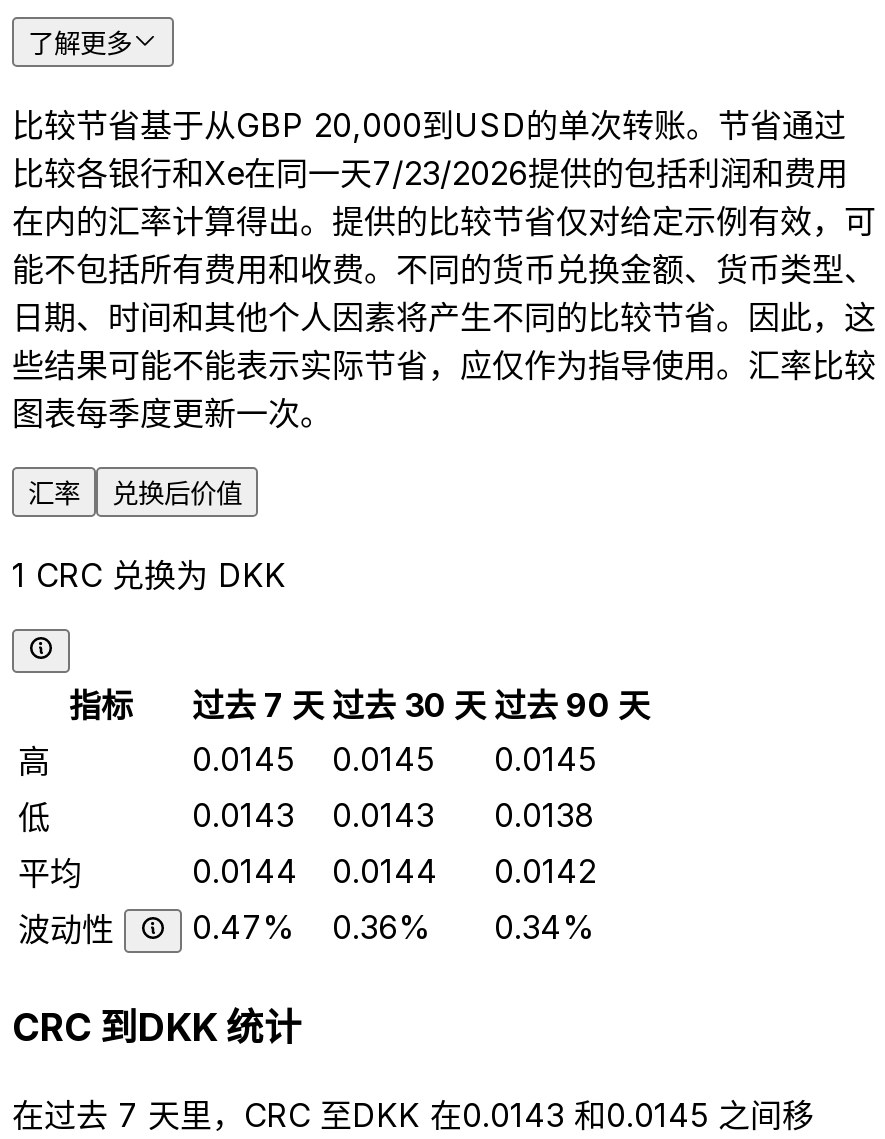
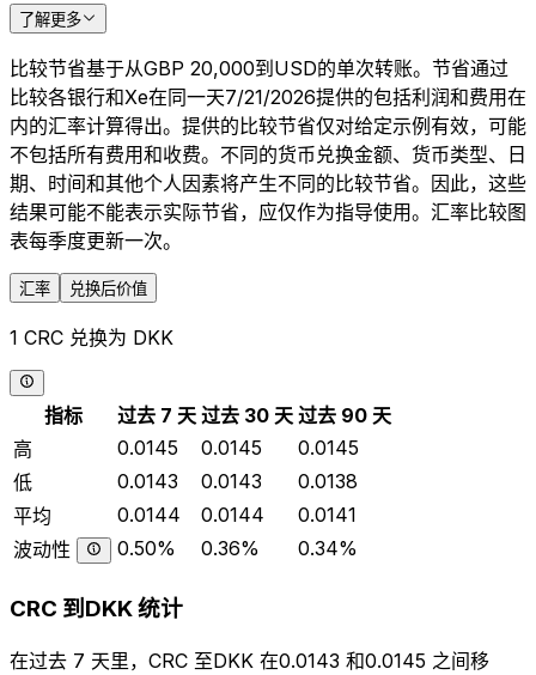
- 比较各银行和Xe在同一天7/23/2026提供的包括利润和费用
- 在内的汇率计算得出。提供的比较节省仅对给定示例有效，可
- 能不包括所有费用和收费。不同的货币兑换金额、货币类型、
- 日期、时间和其他个人因素将产生不同的比较节省。因此，这
- 些结果可能不能表示实际节省，应仅作为指导使用。汇率比较
- 图表每季度更新一次。
+ 比较各银行和Xe在同一天7/21/2026提供的包括利润和费用在
+ 内的汇率计算得出。提供的比较节省仅对给定示例有效，可能
+ 不包括所有费用和收费。不同的货币兑换金额、货币类型、日
+ 期、时间和其他个人因素将产生不同的比较节省。因此，这些
+ 结果可能不能表示实际节省，应仅作为指导使用。汇率比较图
+ 表每季度更新一次。

- 0.0144 0.0144 0.0142
+ 0.0144 0.0144 0.0141

- 波动性 0.47% 0.36% 0.34%
+ 波动性 0.50% 0.36% 0.34%
